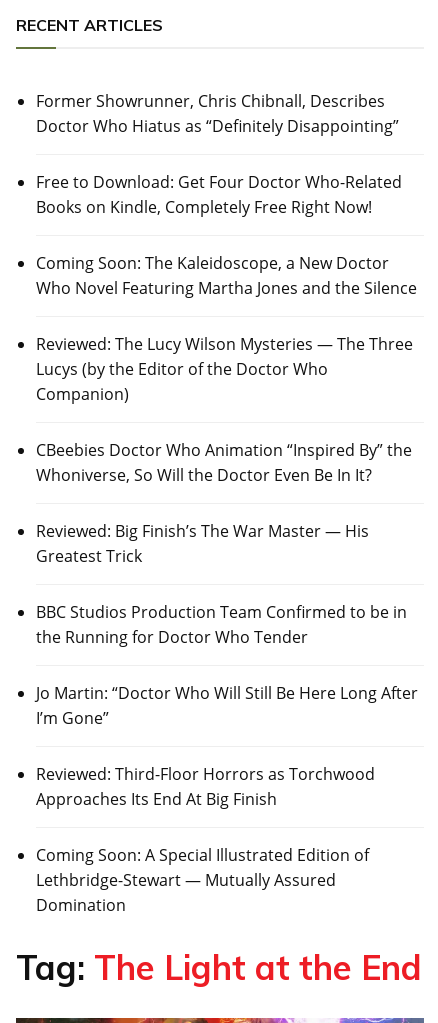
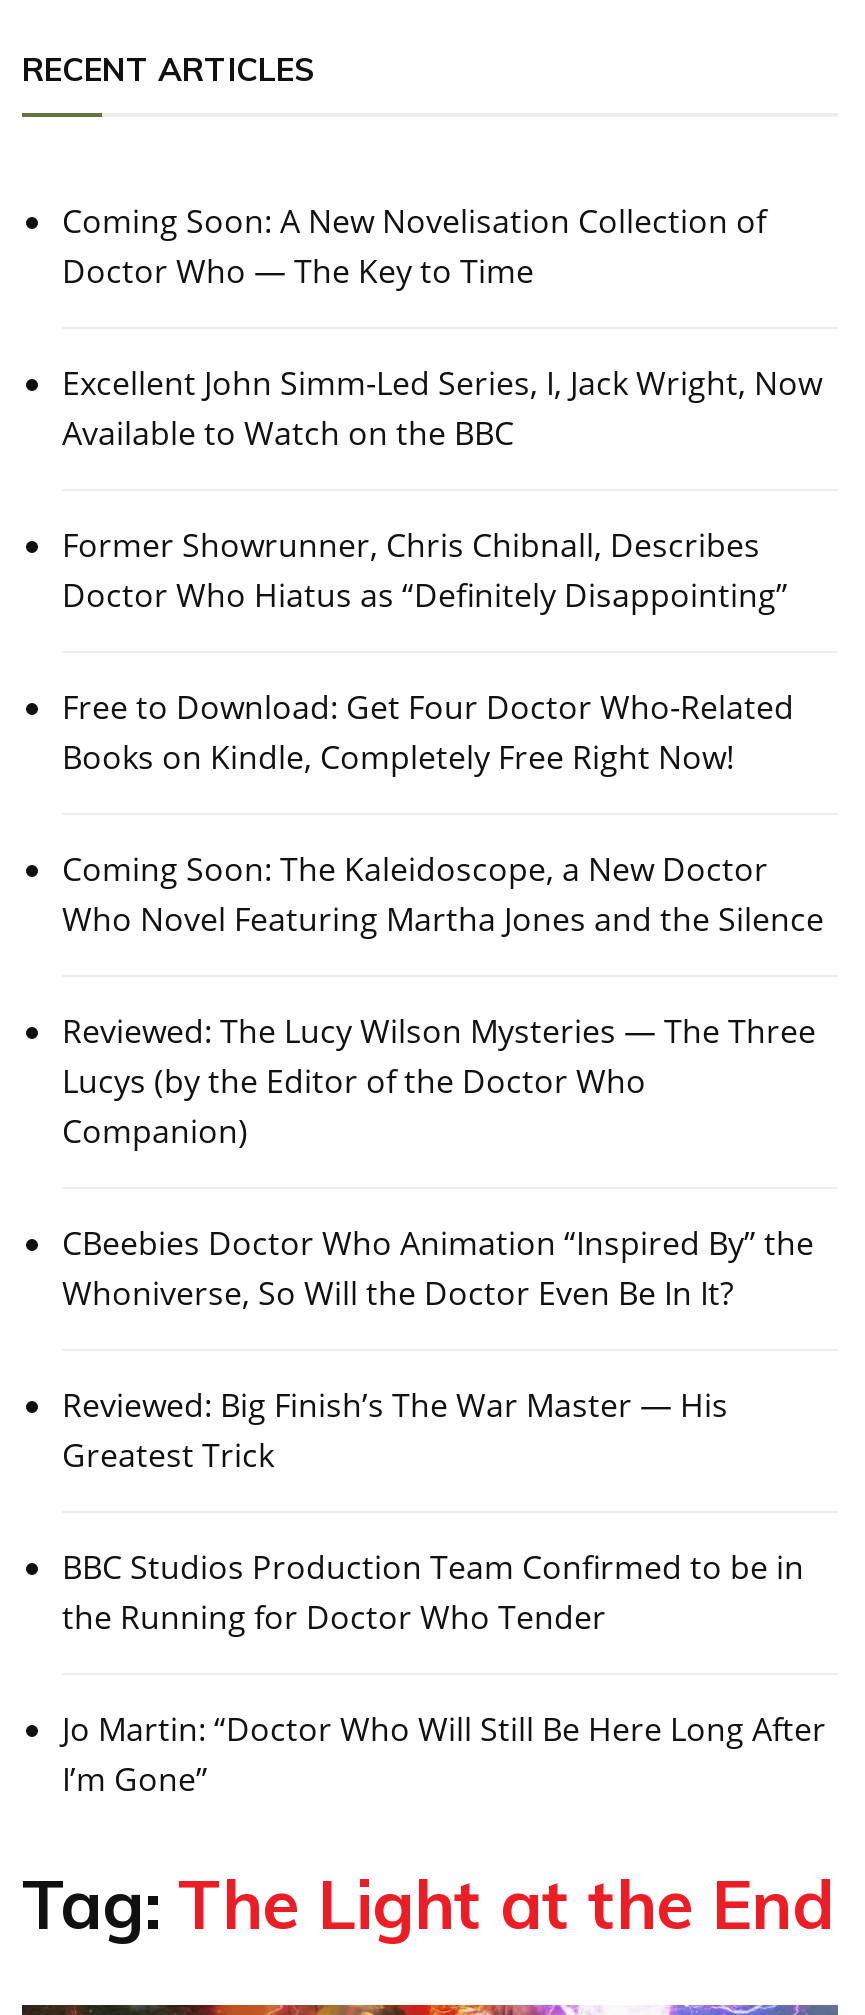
+ Coming Soon: A New Novelisation Collection of
+ Doctor Who — The Key to Time
+ Excellent John Simm-Led Series, I, Jack Wright, Now
+ Available to Watch on the BBC

moved down: Former Showrunner, Chris Chibnall, Describes | Doctor Who Hiatus as “Definitely Disappointing” | Free to Download: Get Four Doctor Who-Related | ... | Jo Martin: “Doctor Who Will Still Be Here Long After | I’m Gone”

- Reviewed: Third-Floor Horrors as Torchwood
- Approaches Its End At Big Finish
- Coming Soon: A Special Illustrated Edition of
- Lethbridge-Stewart — Mutually Assured
- Domination
